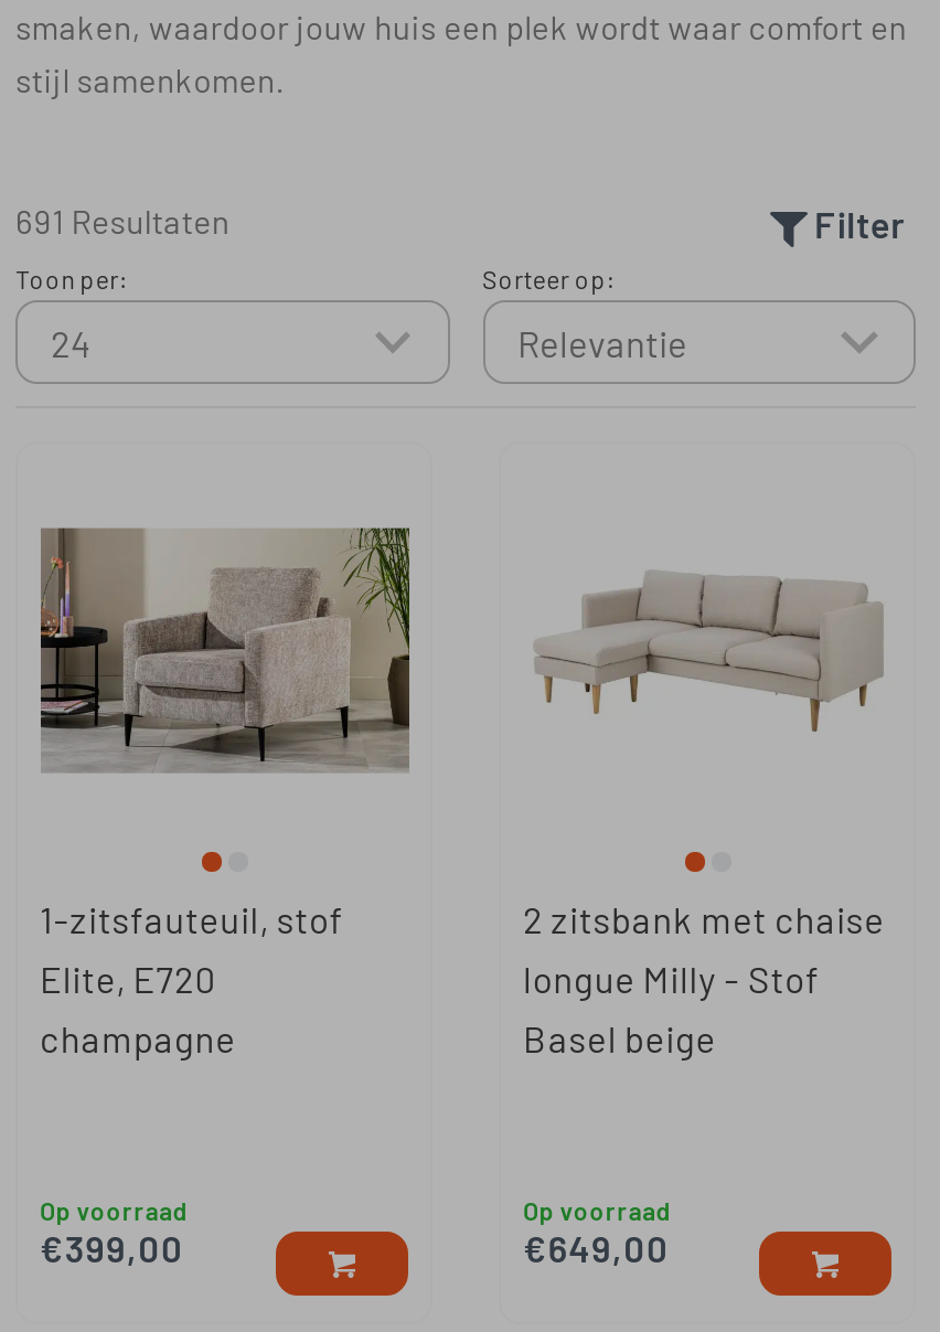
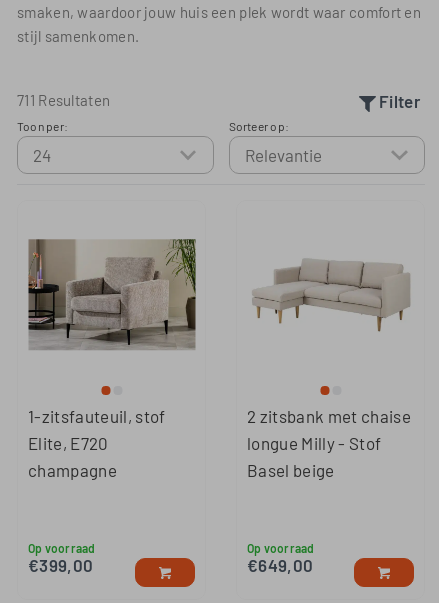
- 691 Resultaten
+ 711 Resultaten
